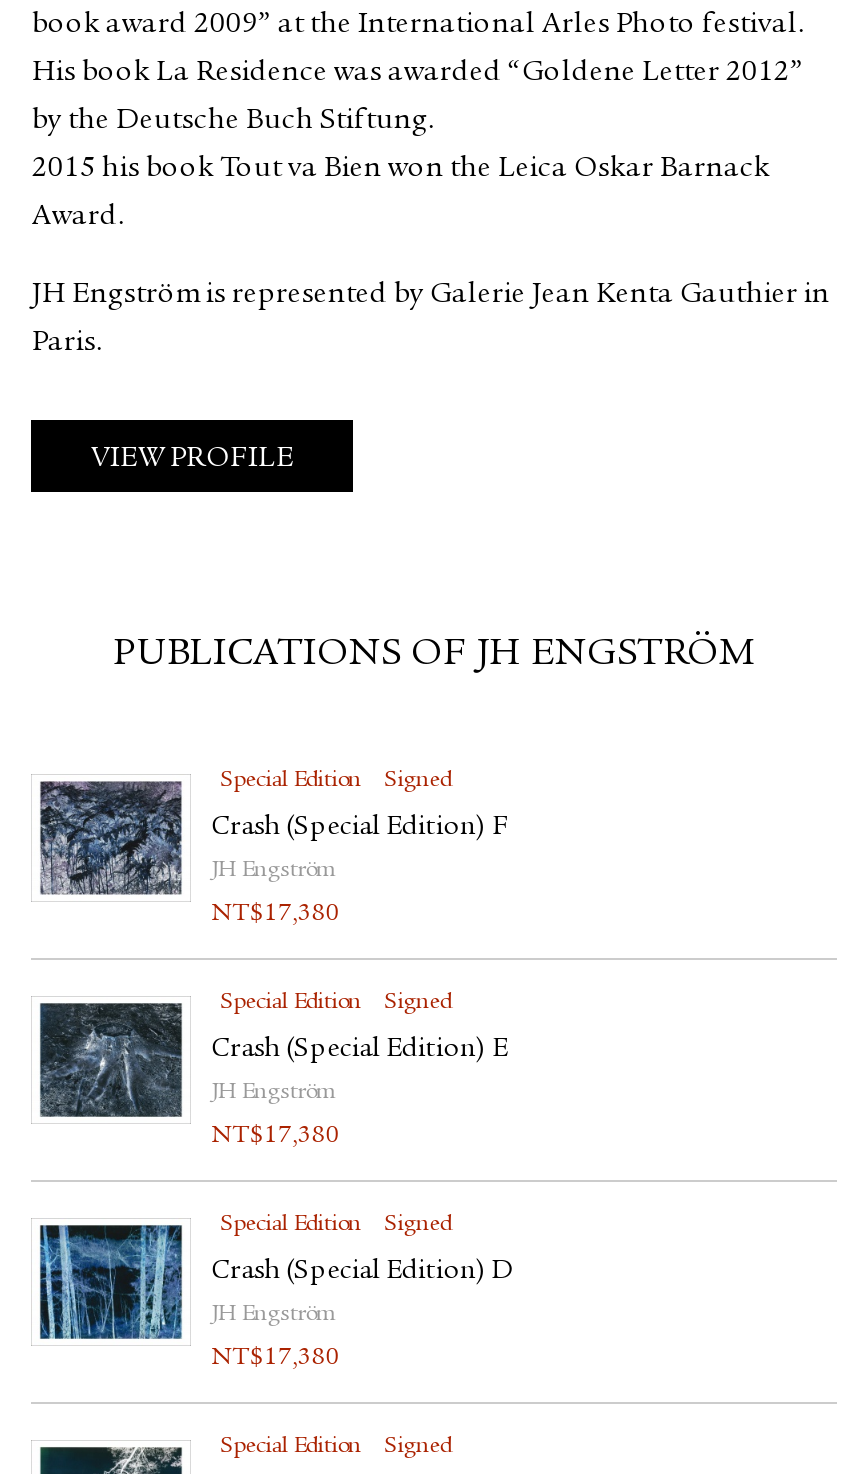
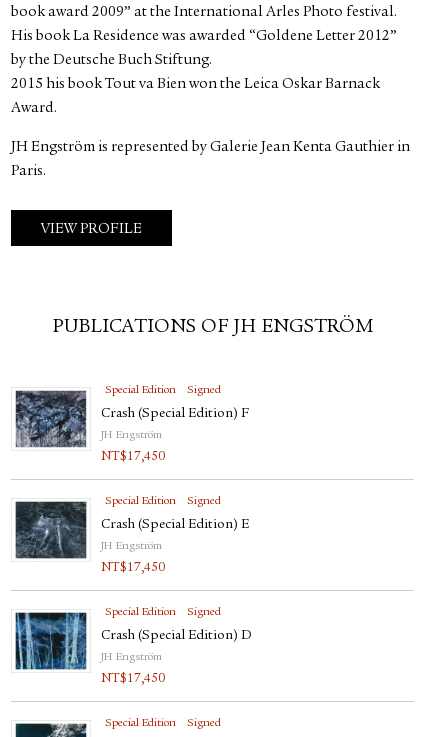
- NT$17,380
+ NT$17,450

- NT$17,380
+ NT$17,450

- NT$17,380
+ NT$17,450
